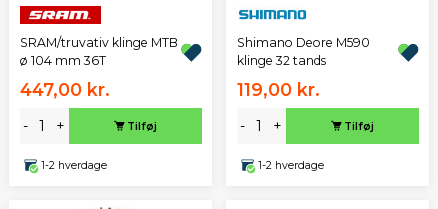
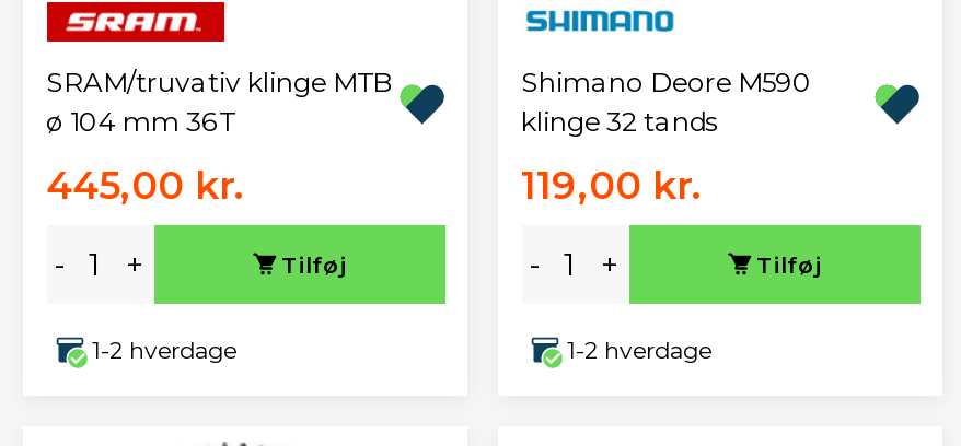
- 447,00 kr.
+ 445,00 kr.
